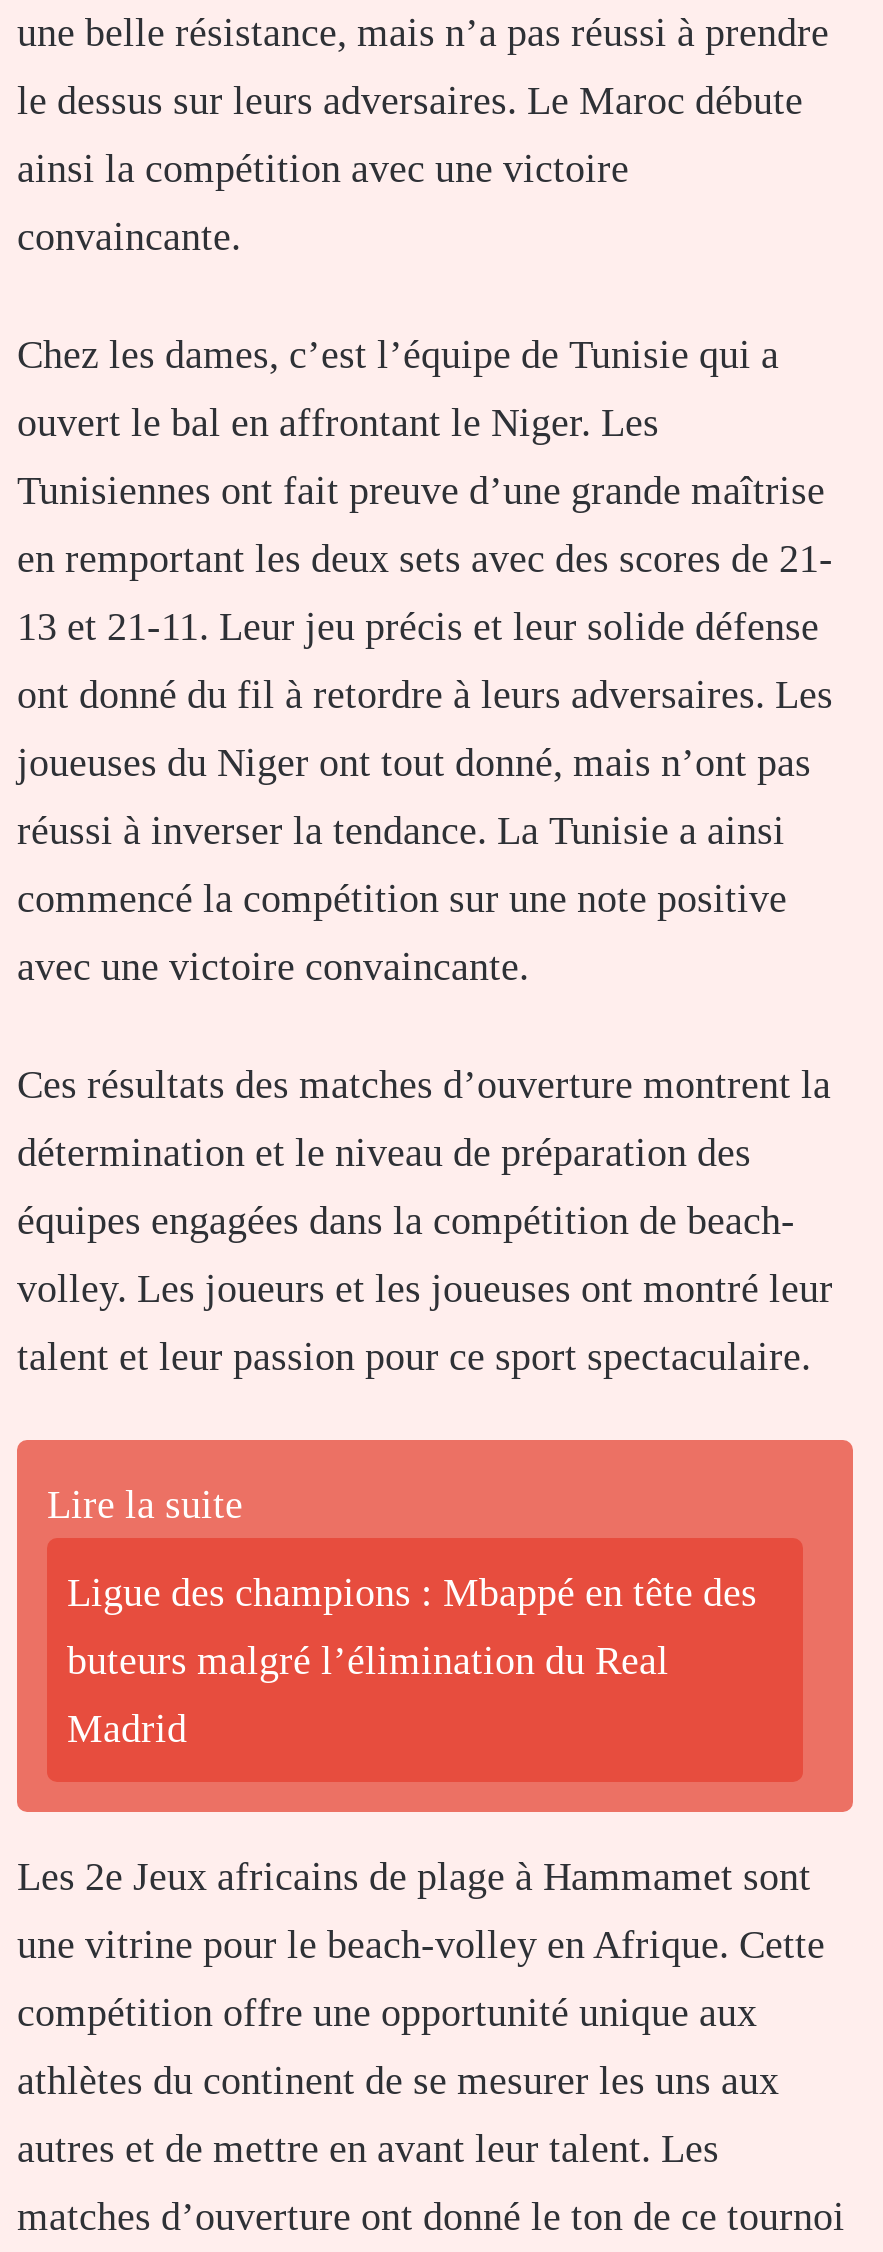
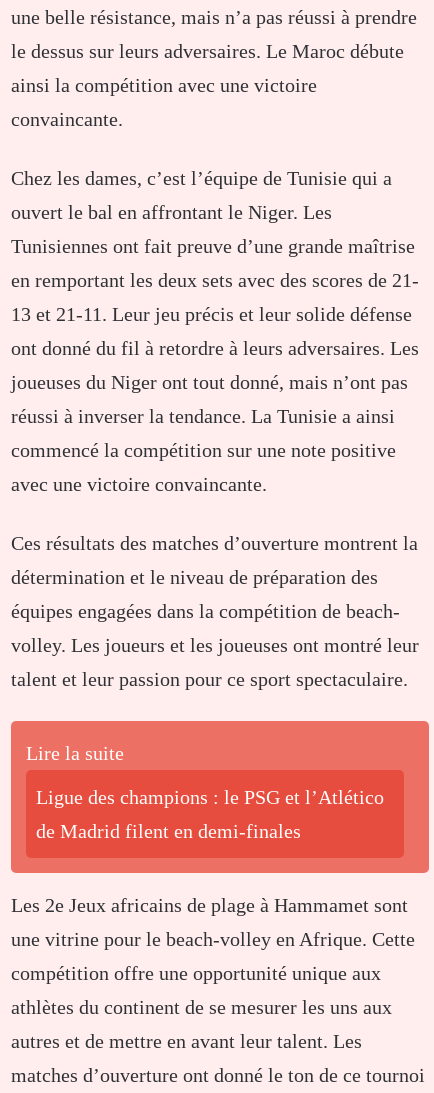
- Ligue des champions : Mbappé en tête des
- buteurs malgré l’élimination du Real
- Madrid
+ Ligue des champions : le PSG et l’Atlético
+ de Madrid filent en demi-finales
